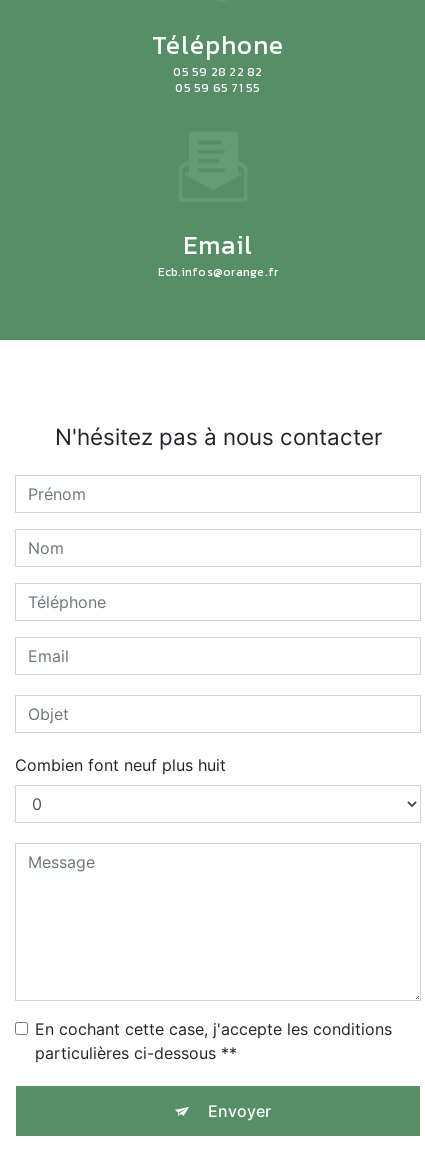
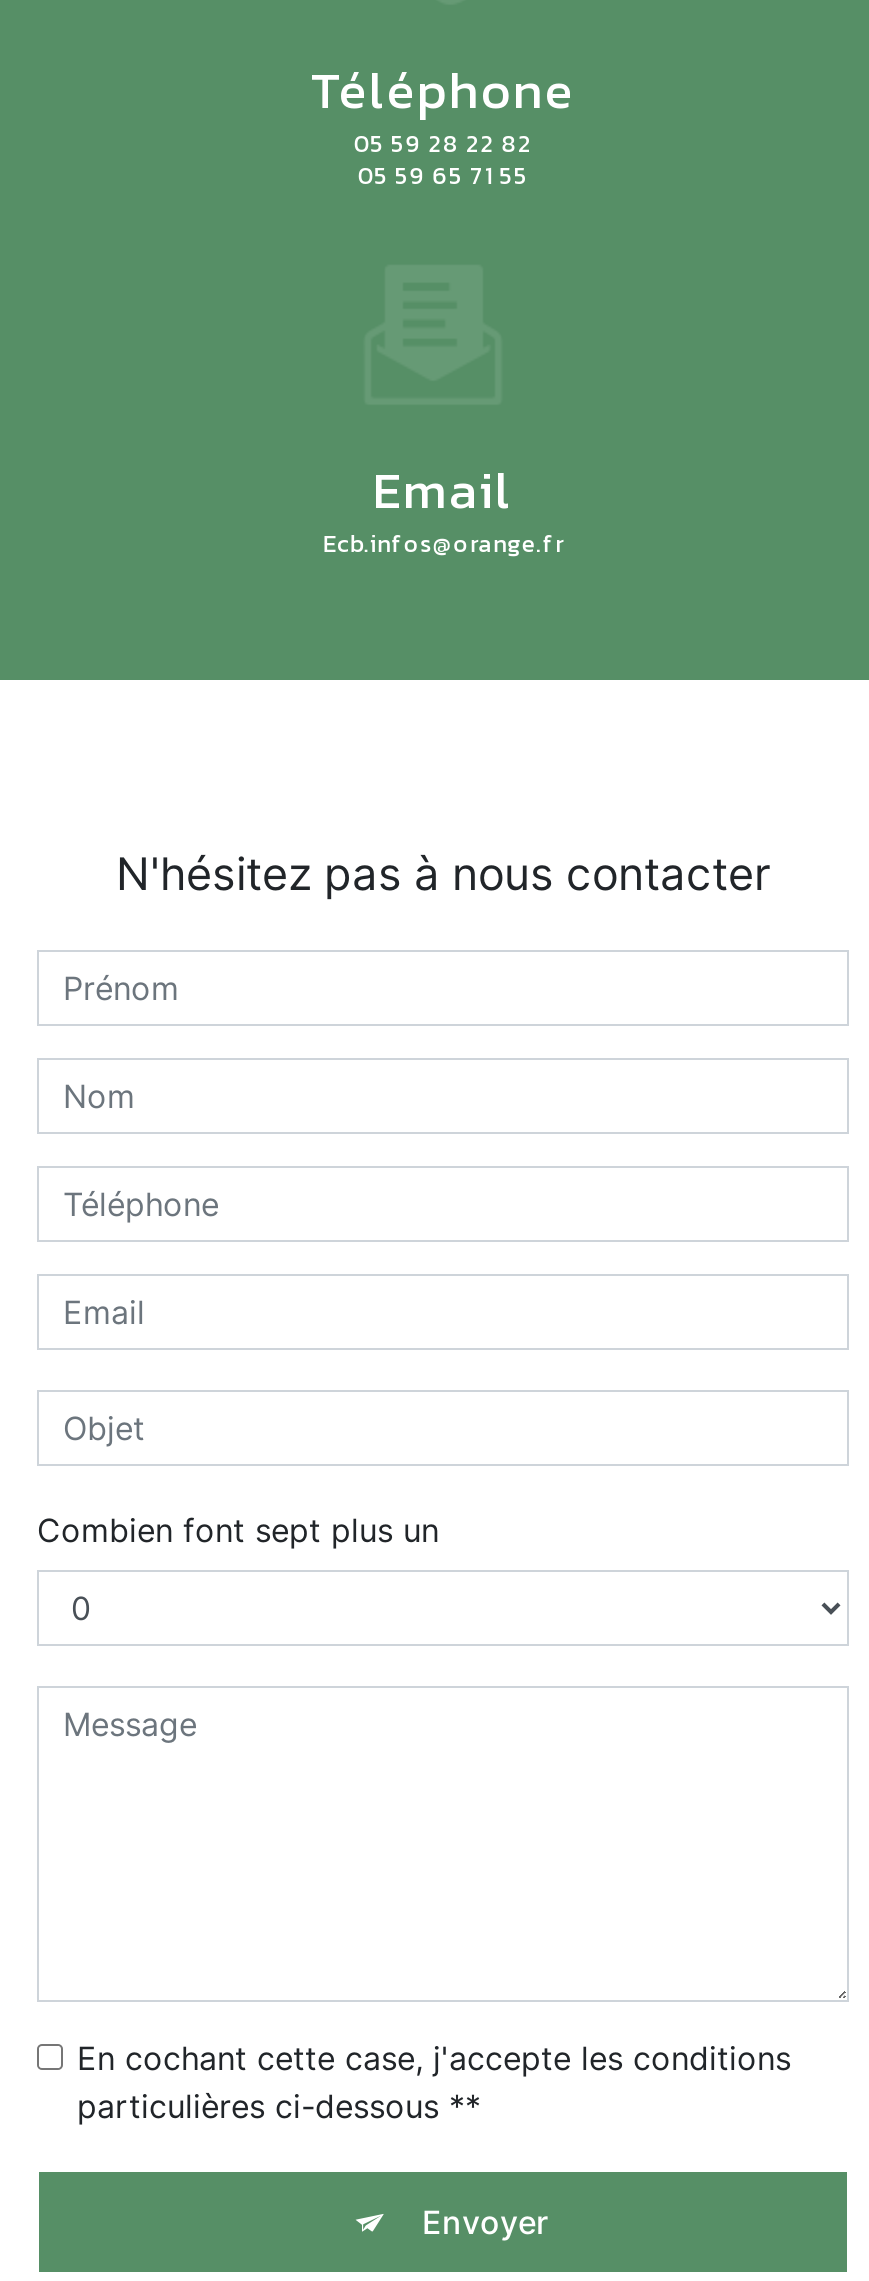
- Combien font neuf plus huit
+ Combien font sept plus un
